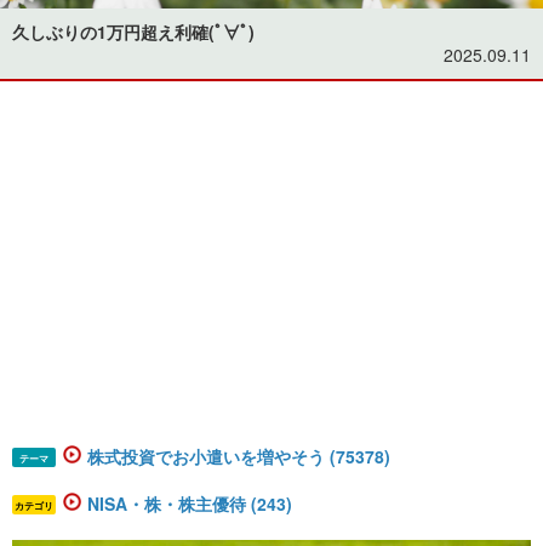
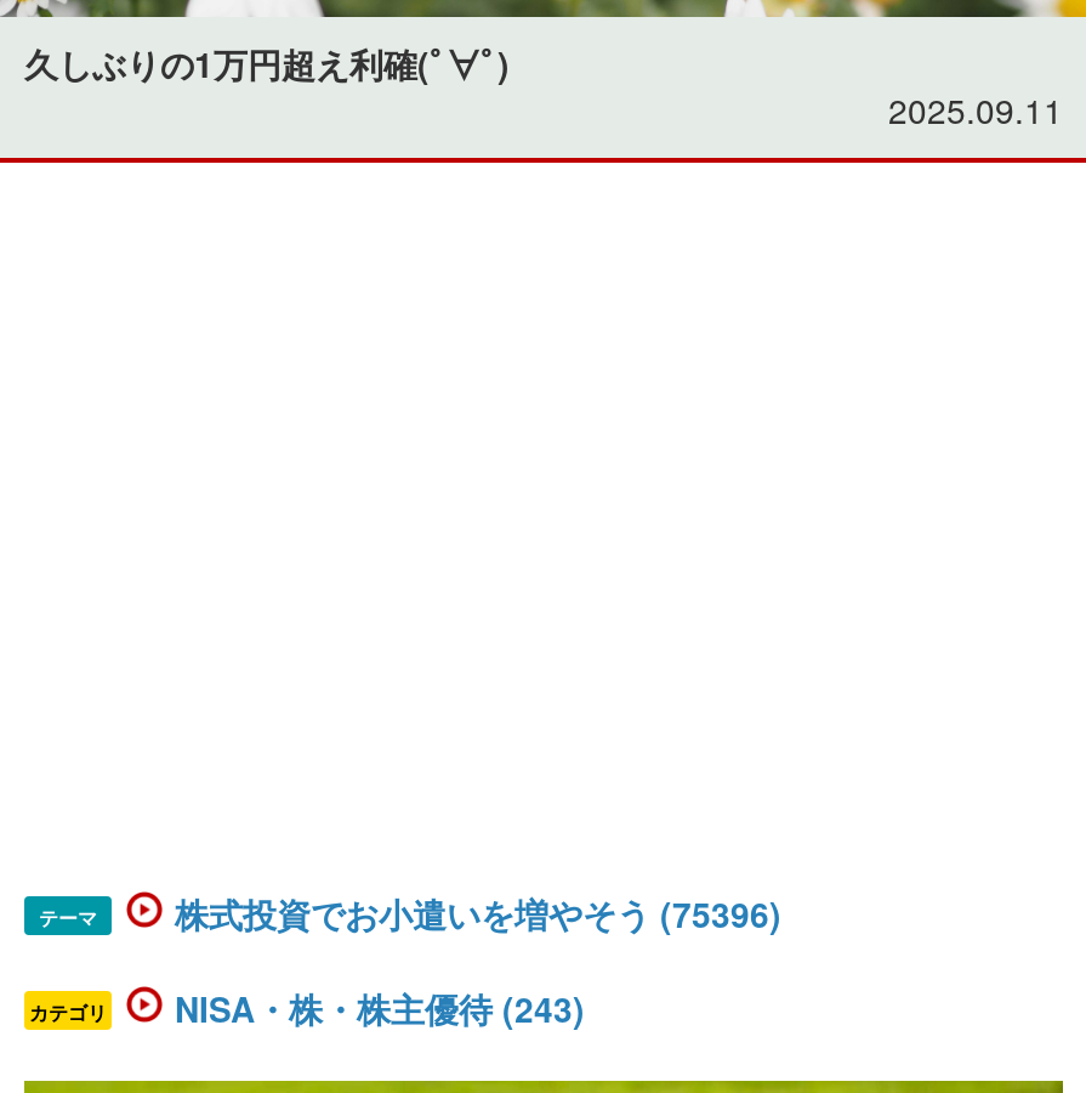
- 株式投資でお小遣いを増やそう (75378)
+ 株式投資でお小遣いを増やそう (75396)
